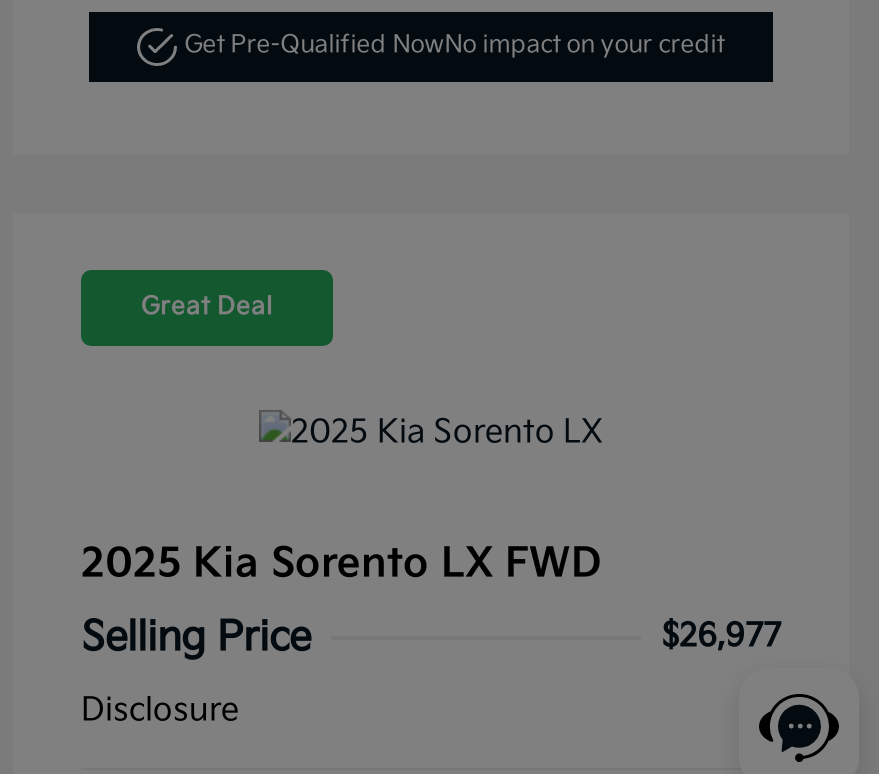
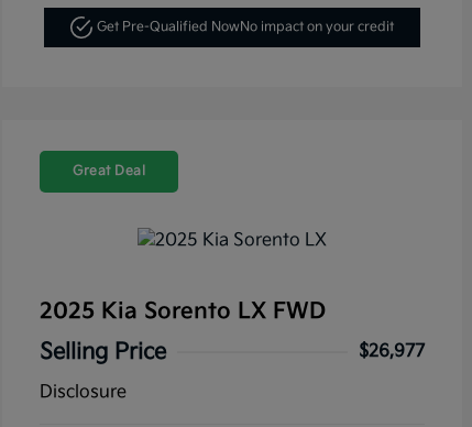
- [image]
